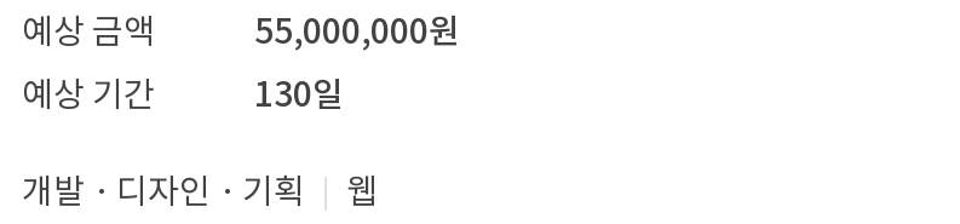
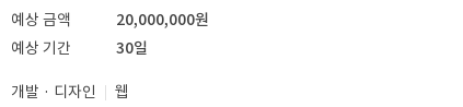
- 55,000,000원
+ 20,000,000원

- 130일
+ 30일

- 개발 · 디자인 · 기획
+ 개발 · 디자인
